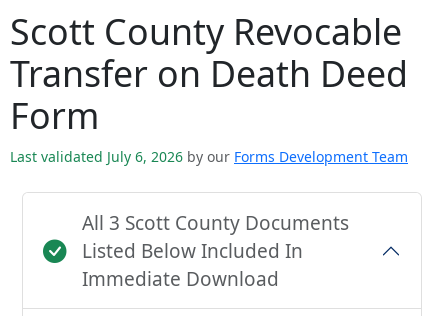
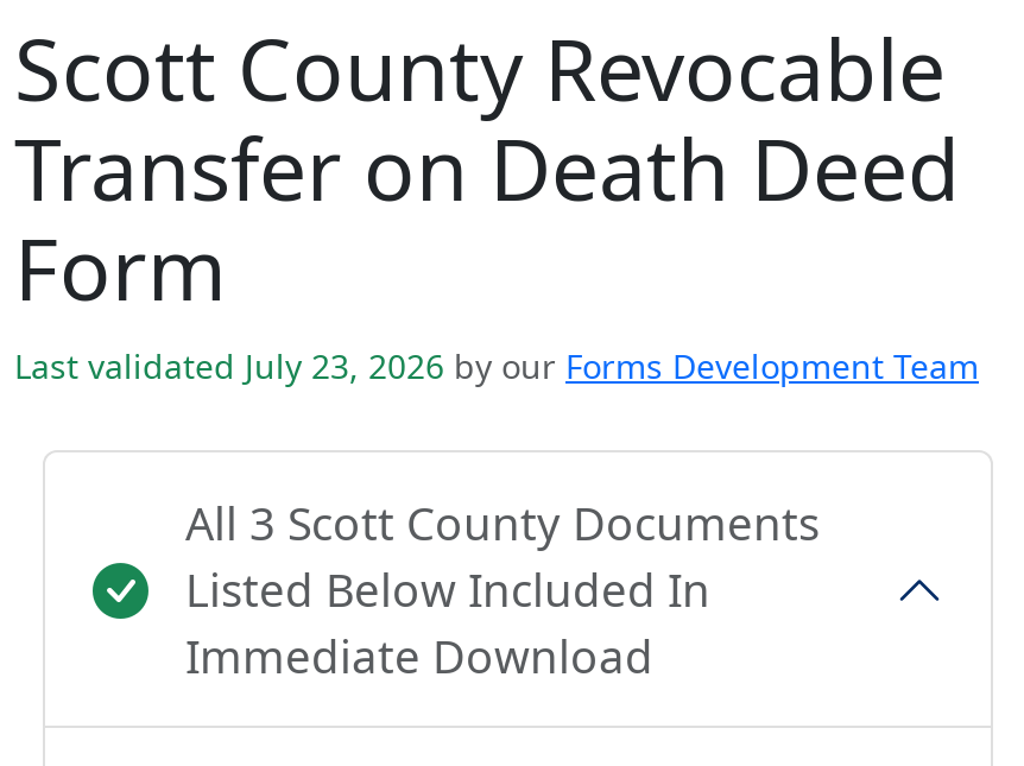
- Last validated July 6, 2026 by our Forms Development Team
+ Last validated July 23, 2026 by our Forms Development Team
